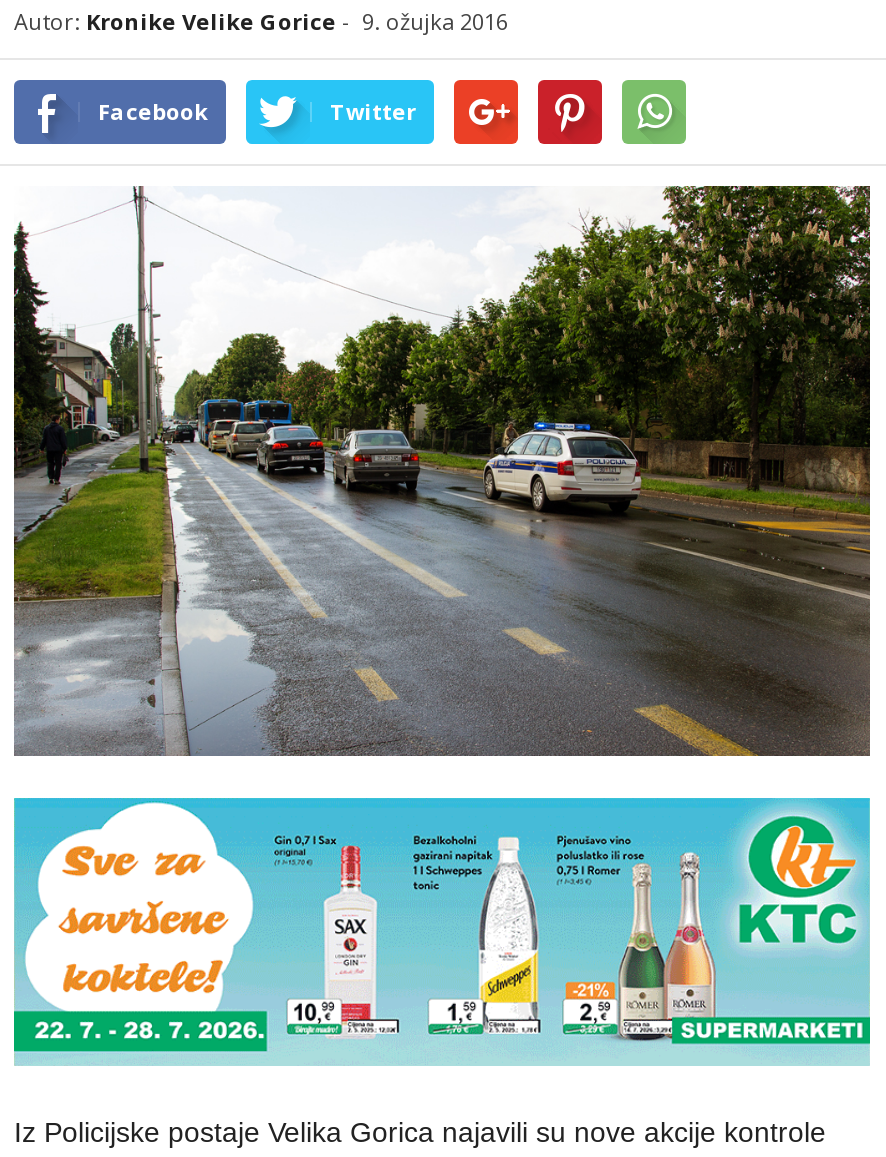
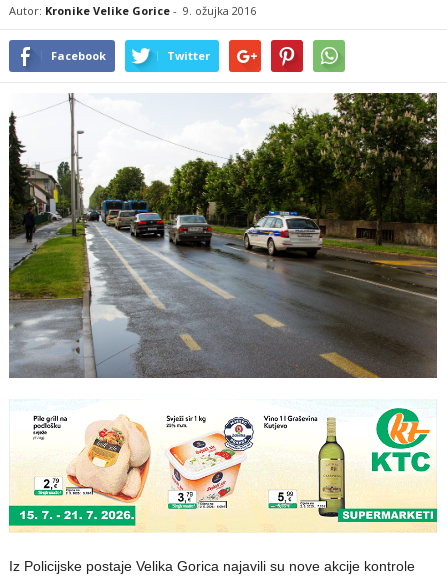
- [image]
+ [image]
